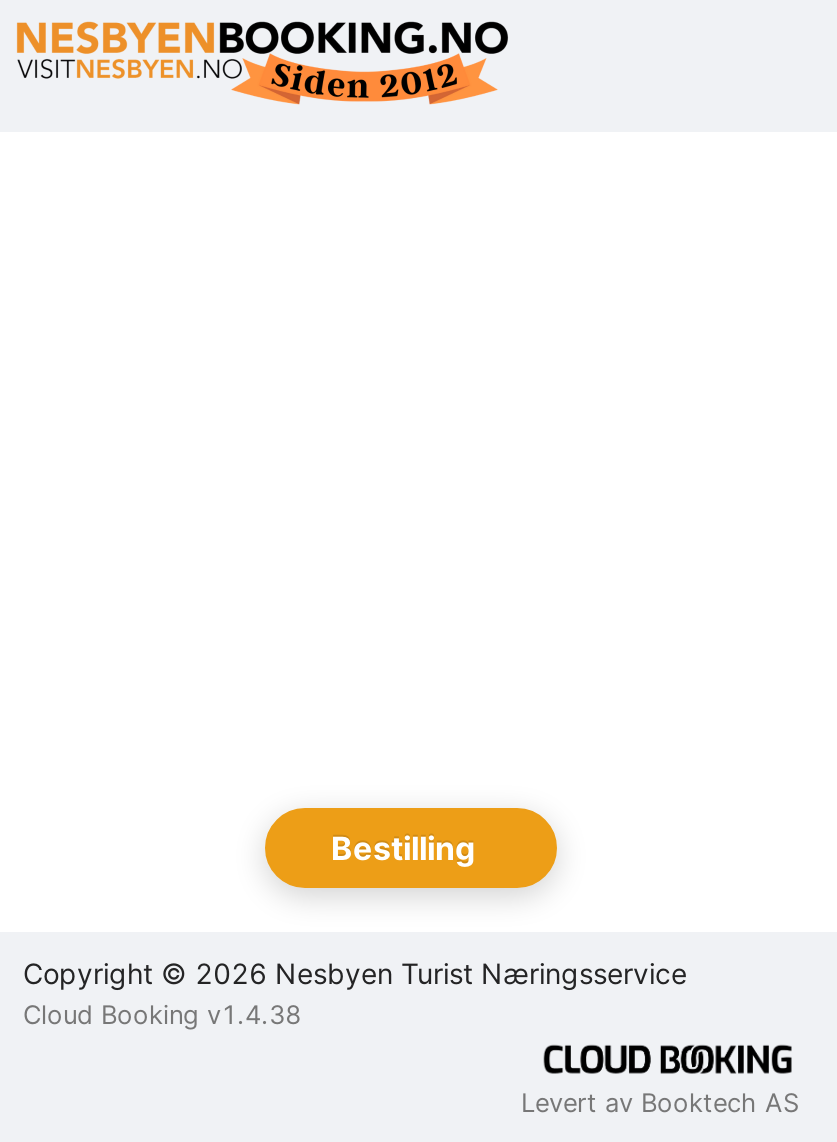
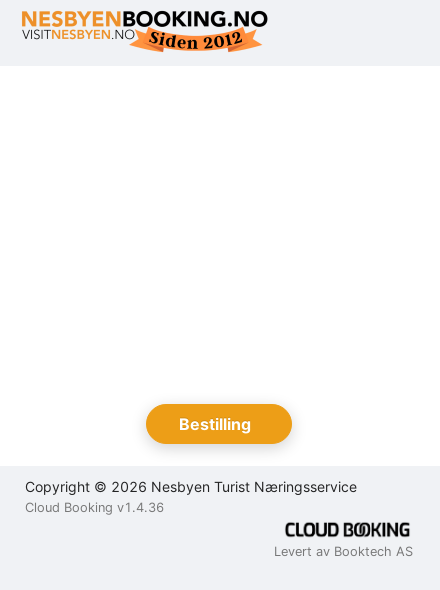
- Cloud Booking v1.4.38
+ Cloud Booking v1.4.36
